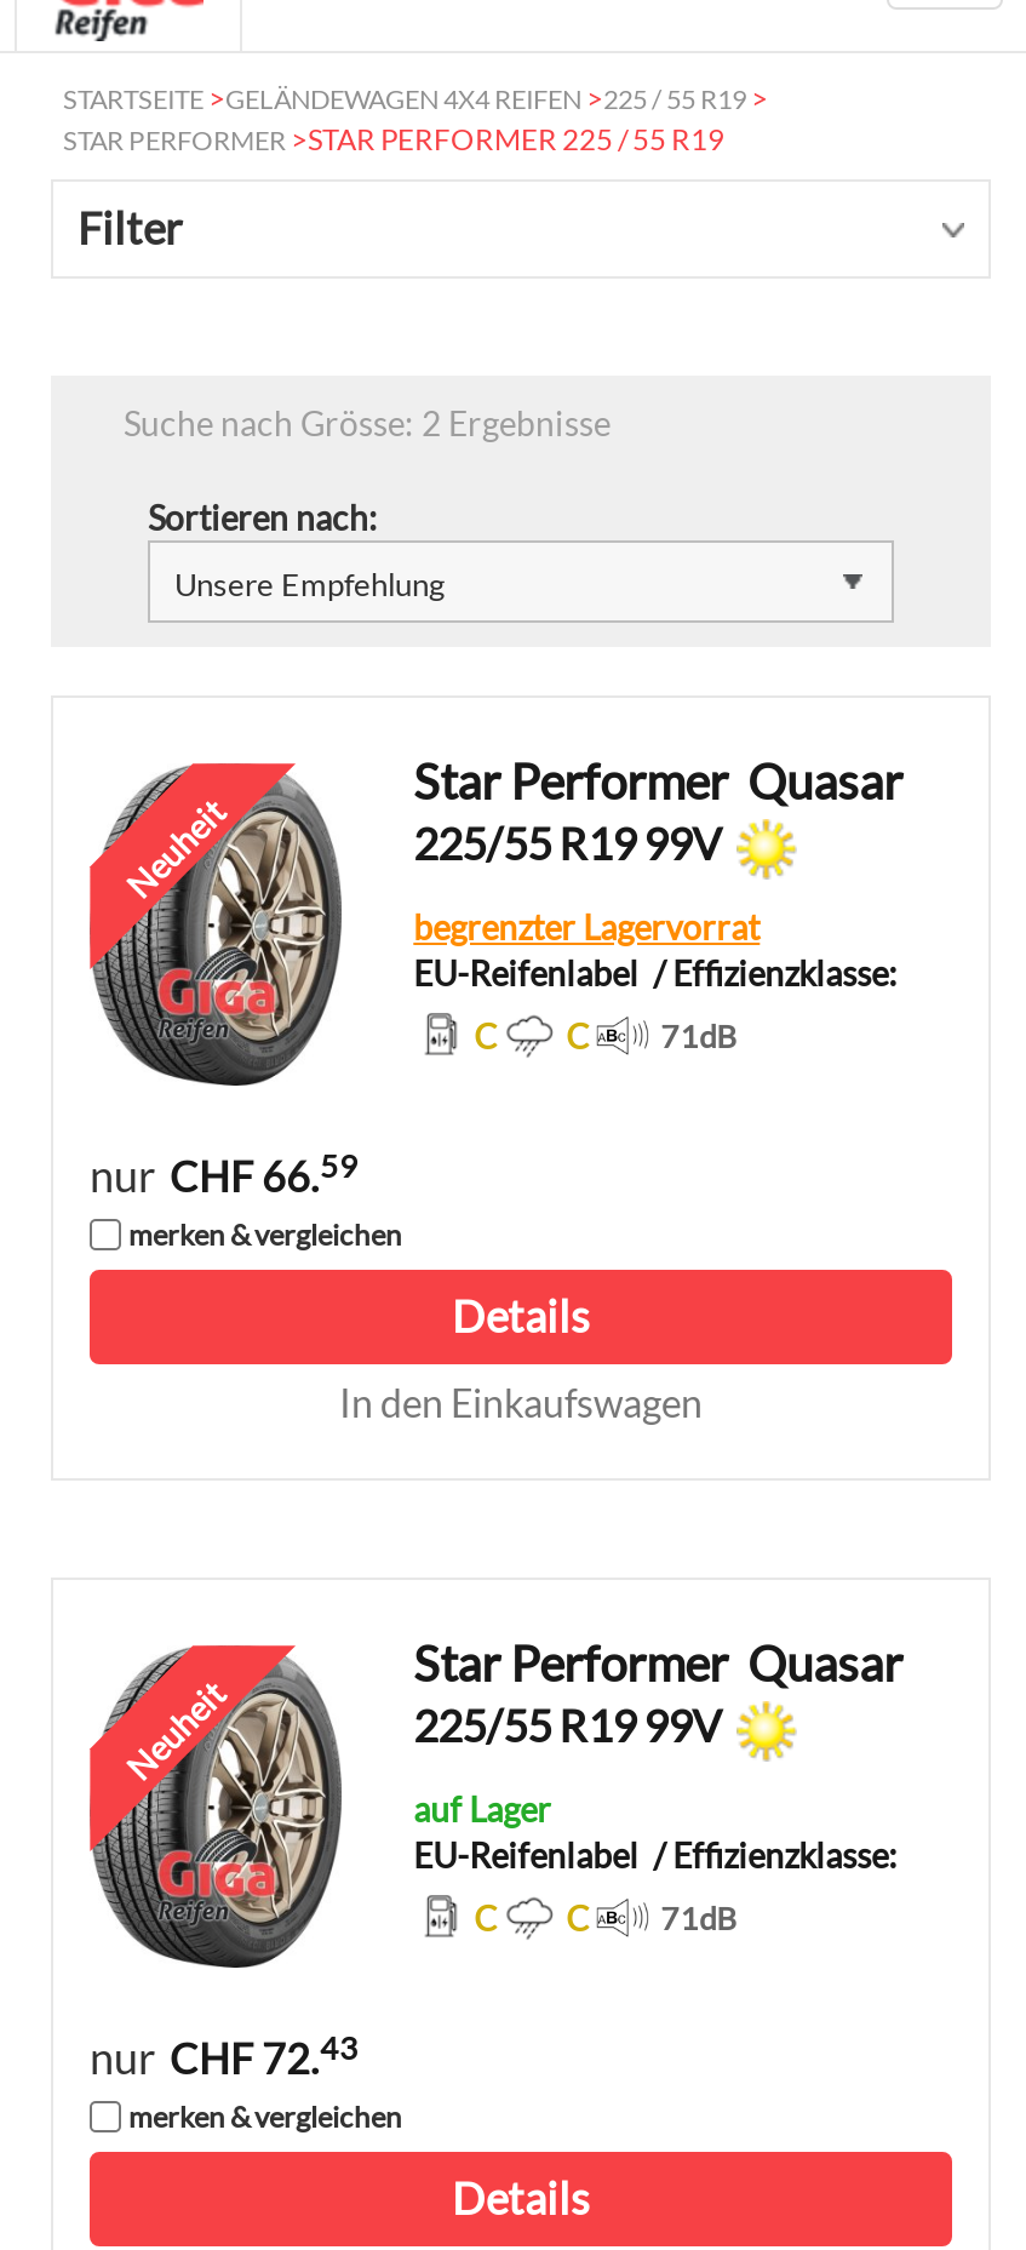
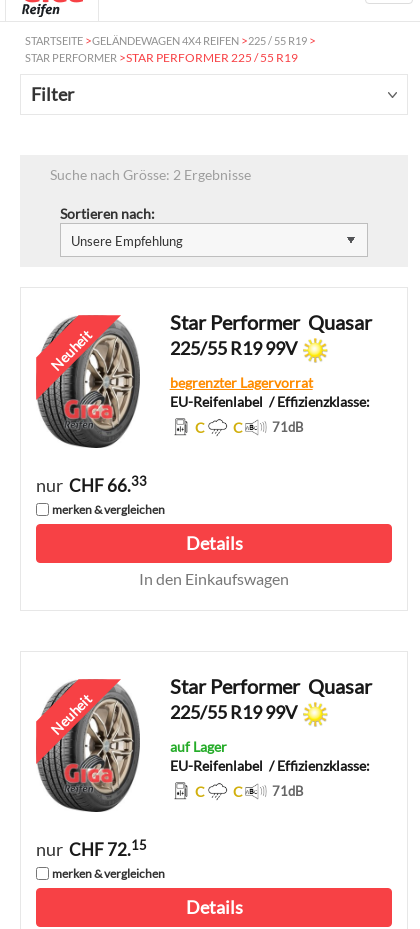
- nur CHF 66.59
+ nur CHF 66.33

- nur CHF 72.43
+ nur CHF 72.15
